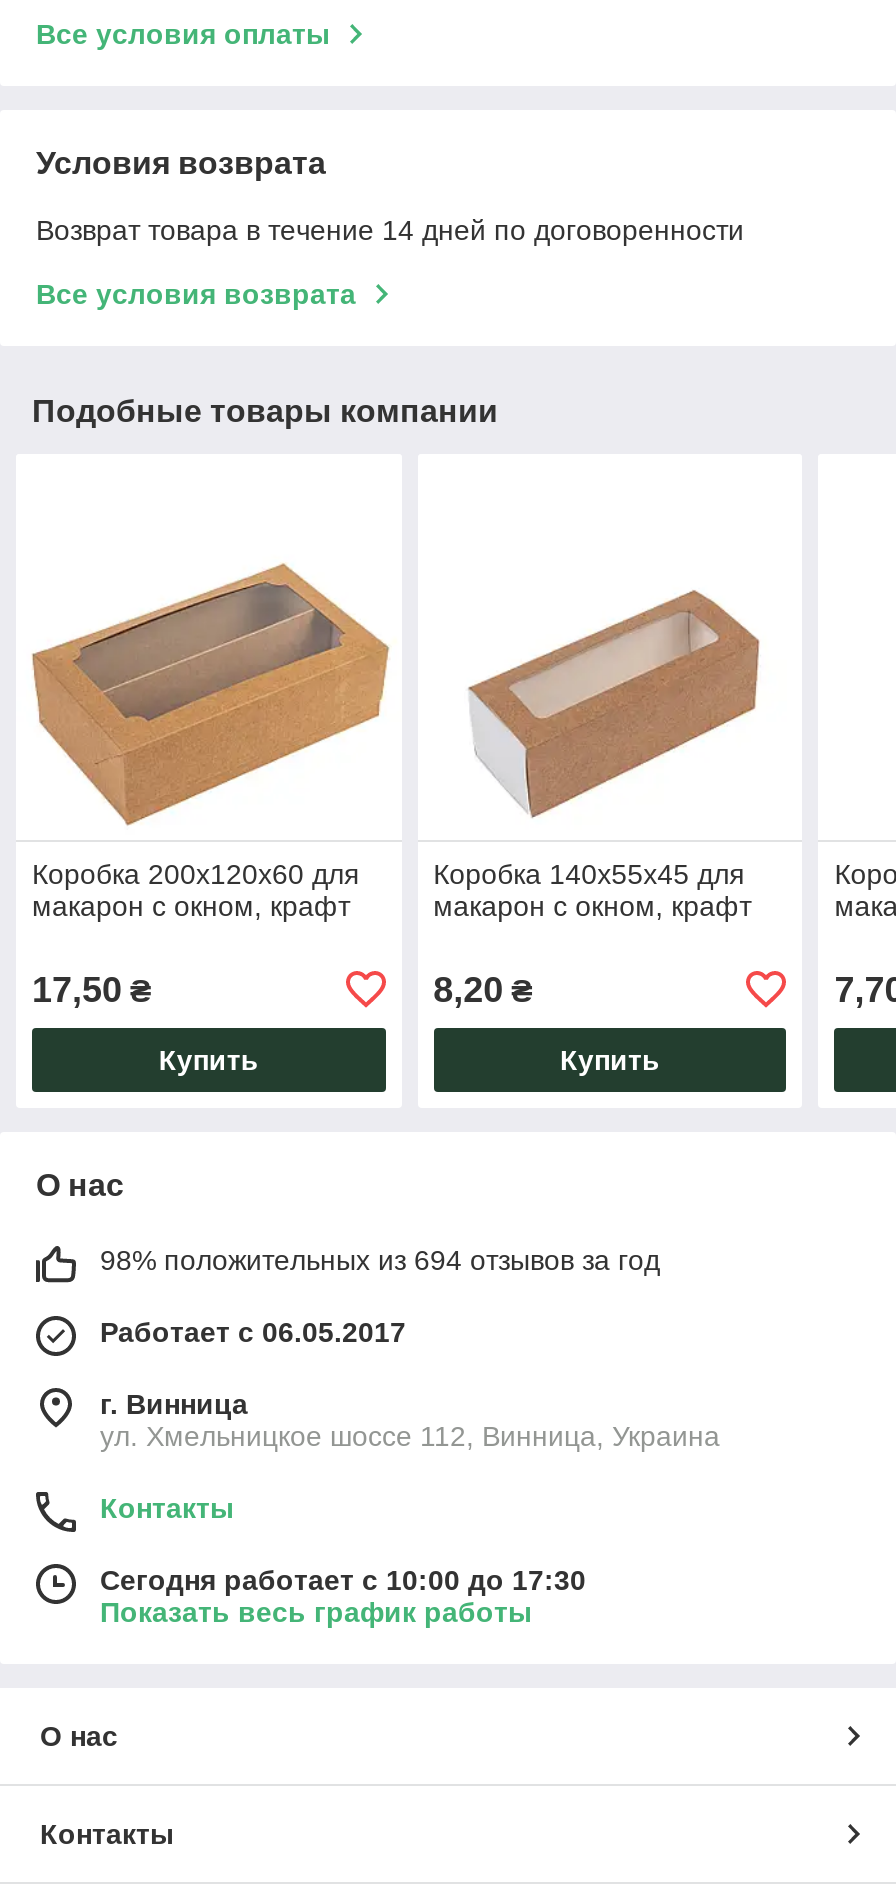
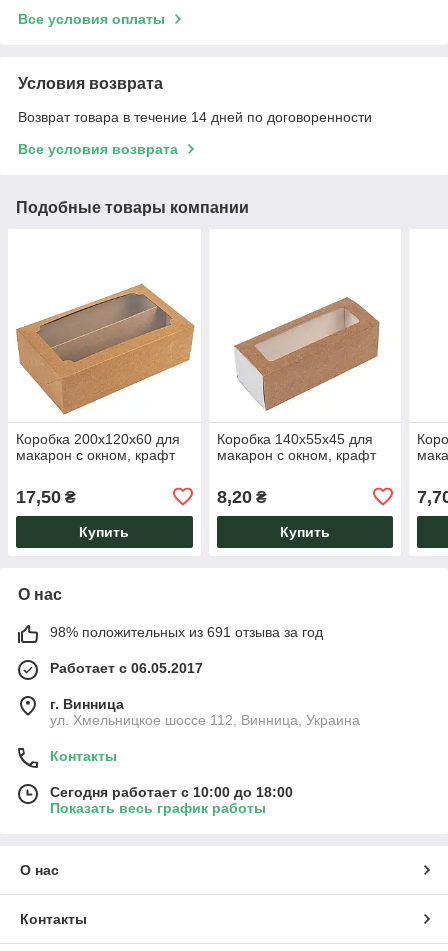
- 98% положительных из 694 отзывов за год
+ 98% положительных из 691 отзыва за год

- Сегодня работает с 10:00 до 17:30
+ Сегодня работает с 10:00 до 18:00
